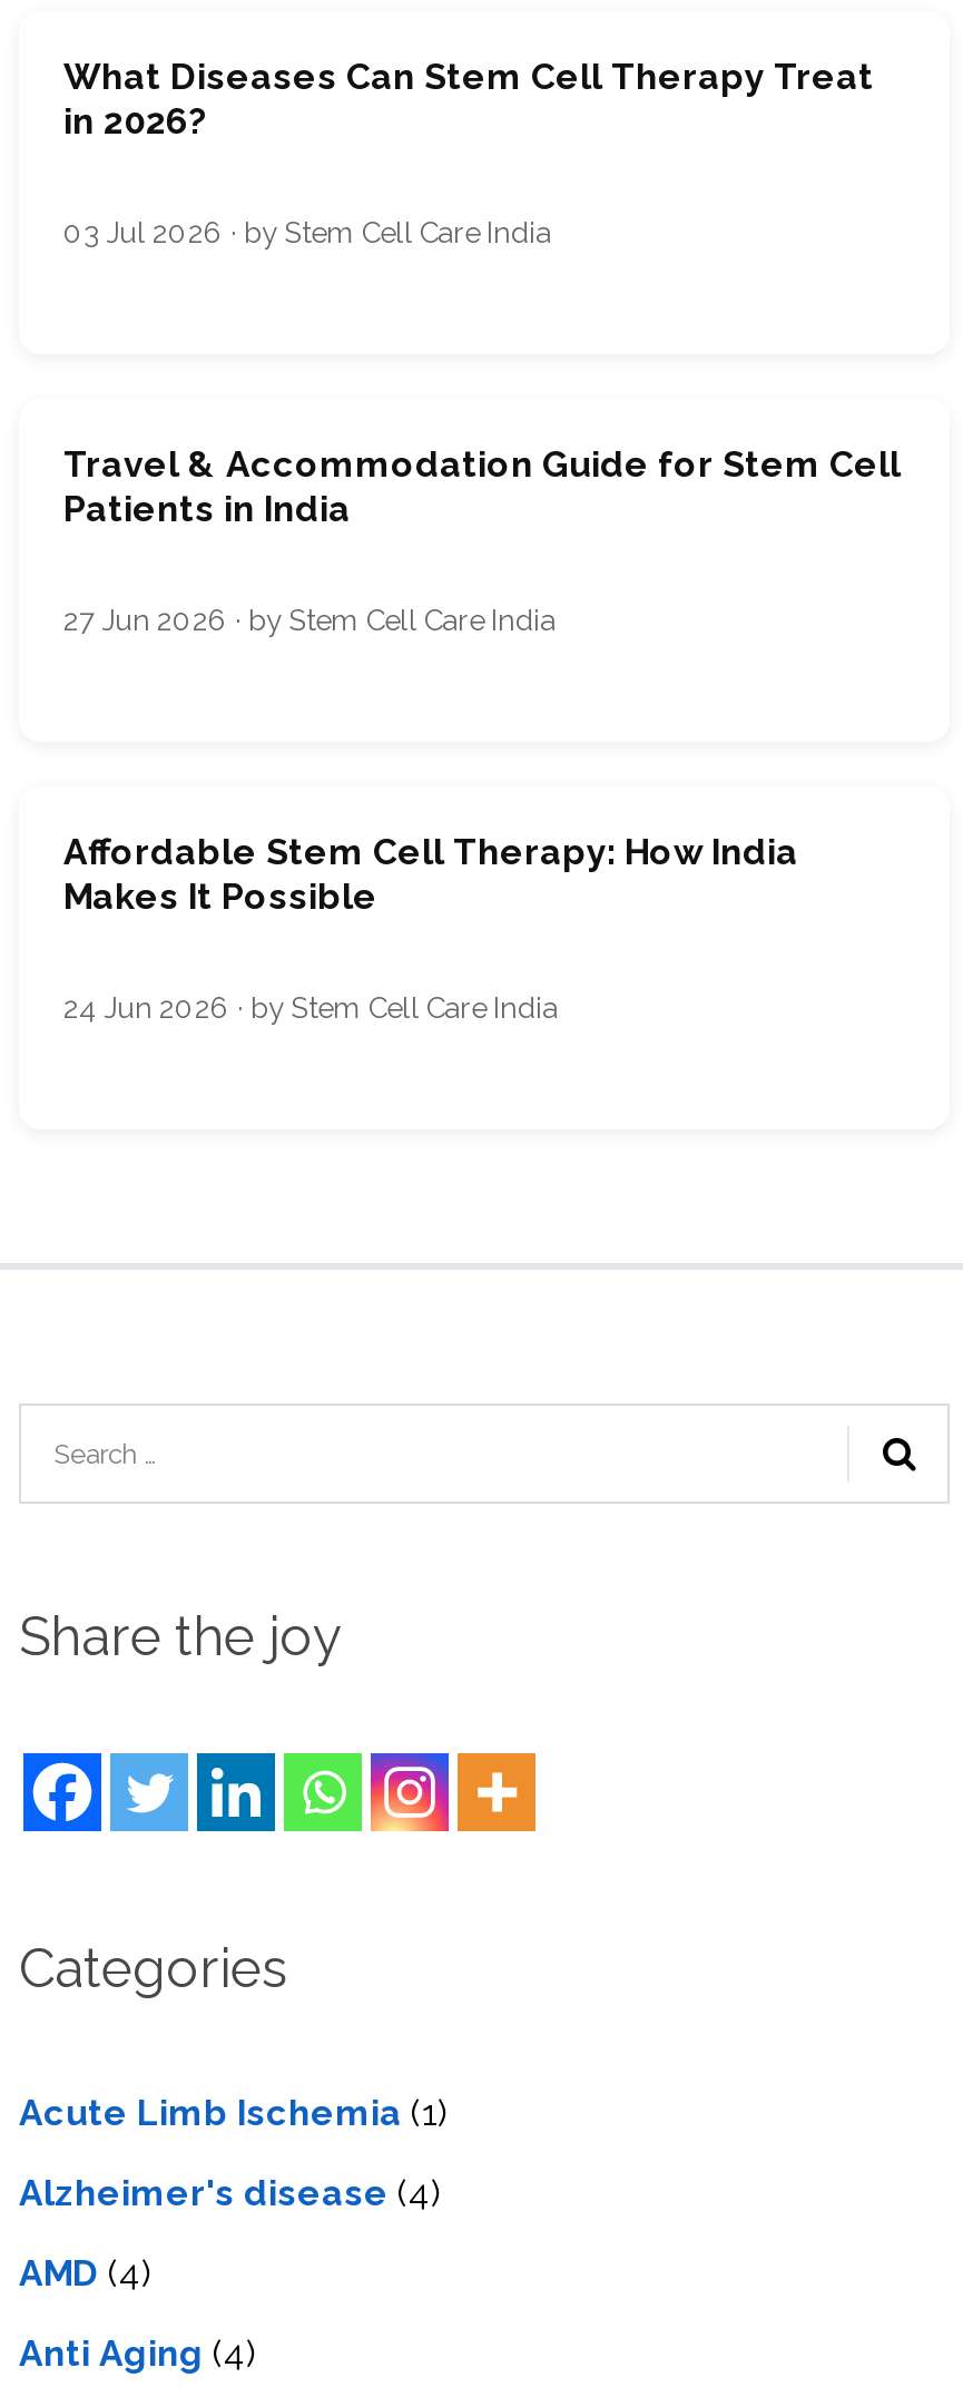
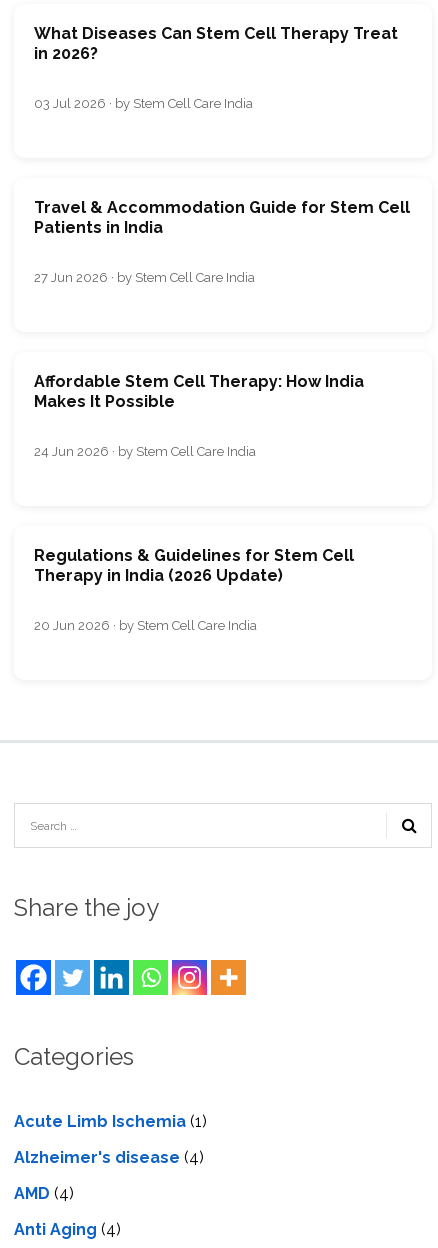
+ Regulations & Guidelines for Stem Cell
+ Therapy in India (2026 Update)
+ 20 Jun 2026 · by Stem Cell Care India
